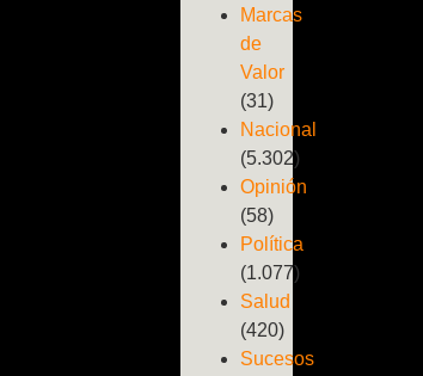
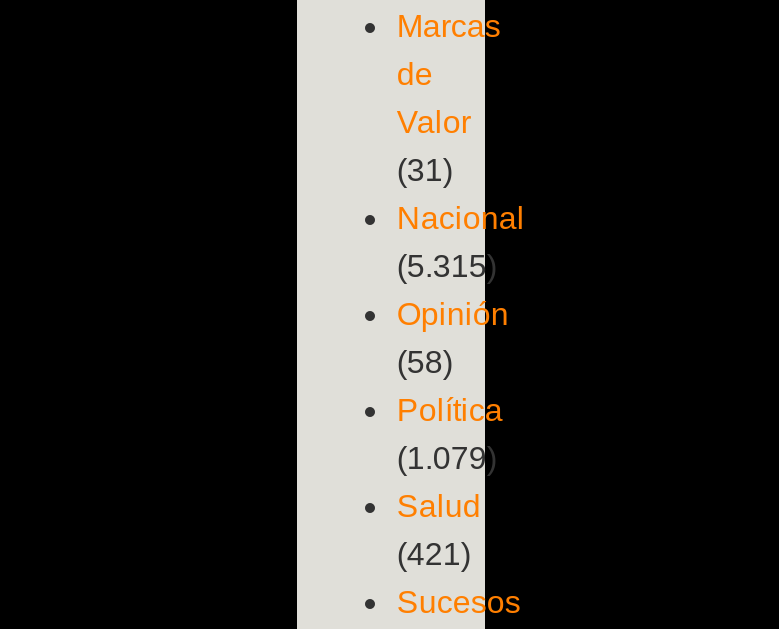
- (5.302)
+ (5.315)

- (1.077)
+ (1.079)

- (420)
+ (421)
